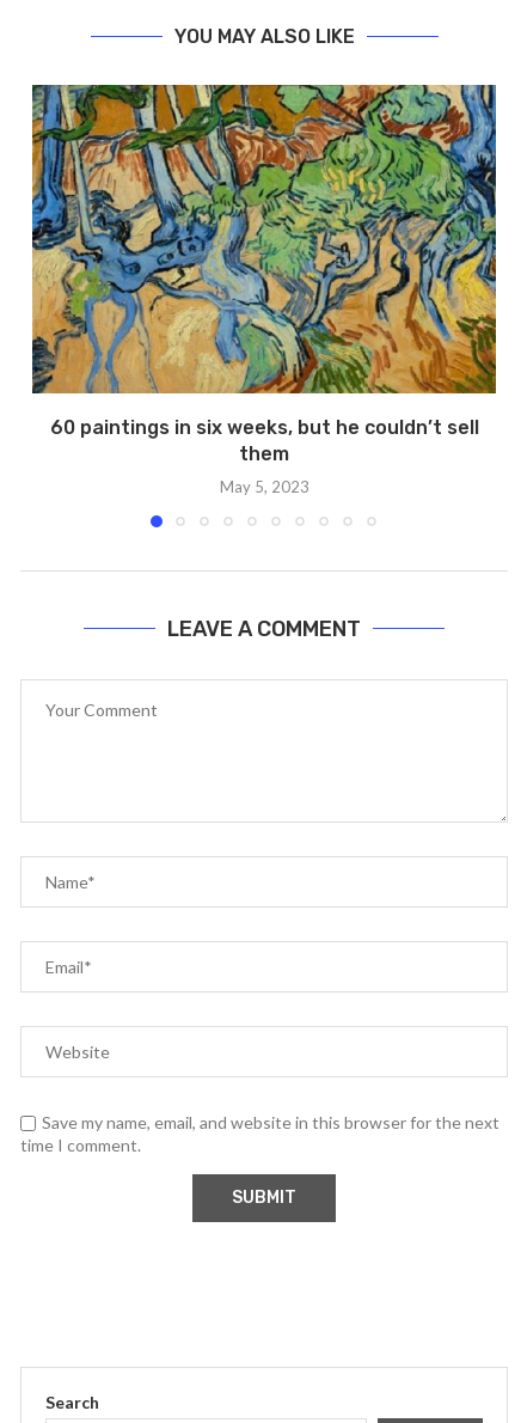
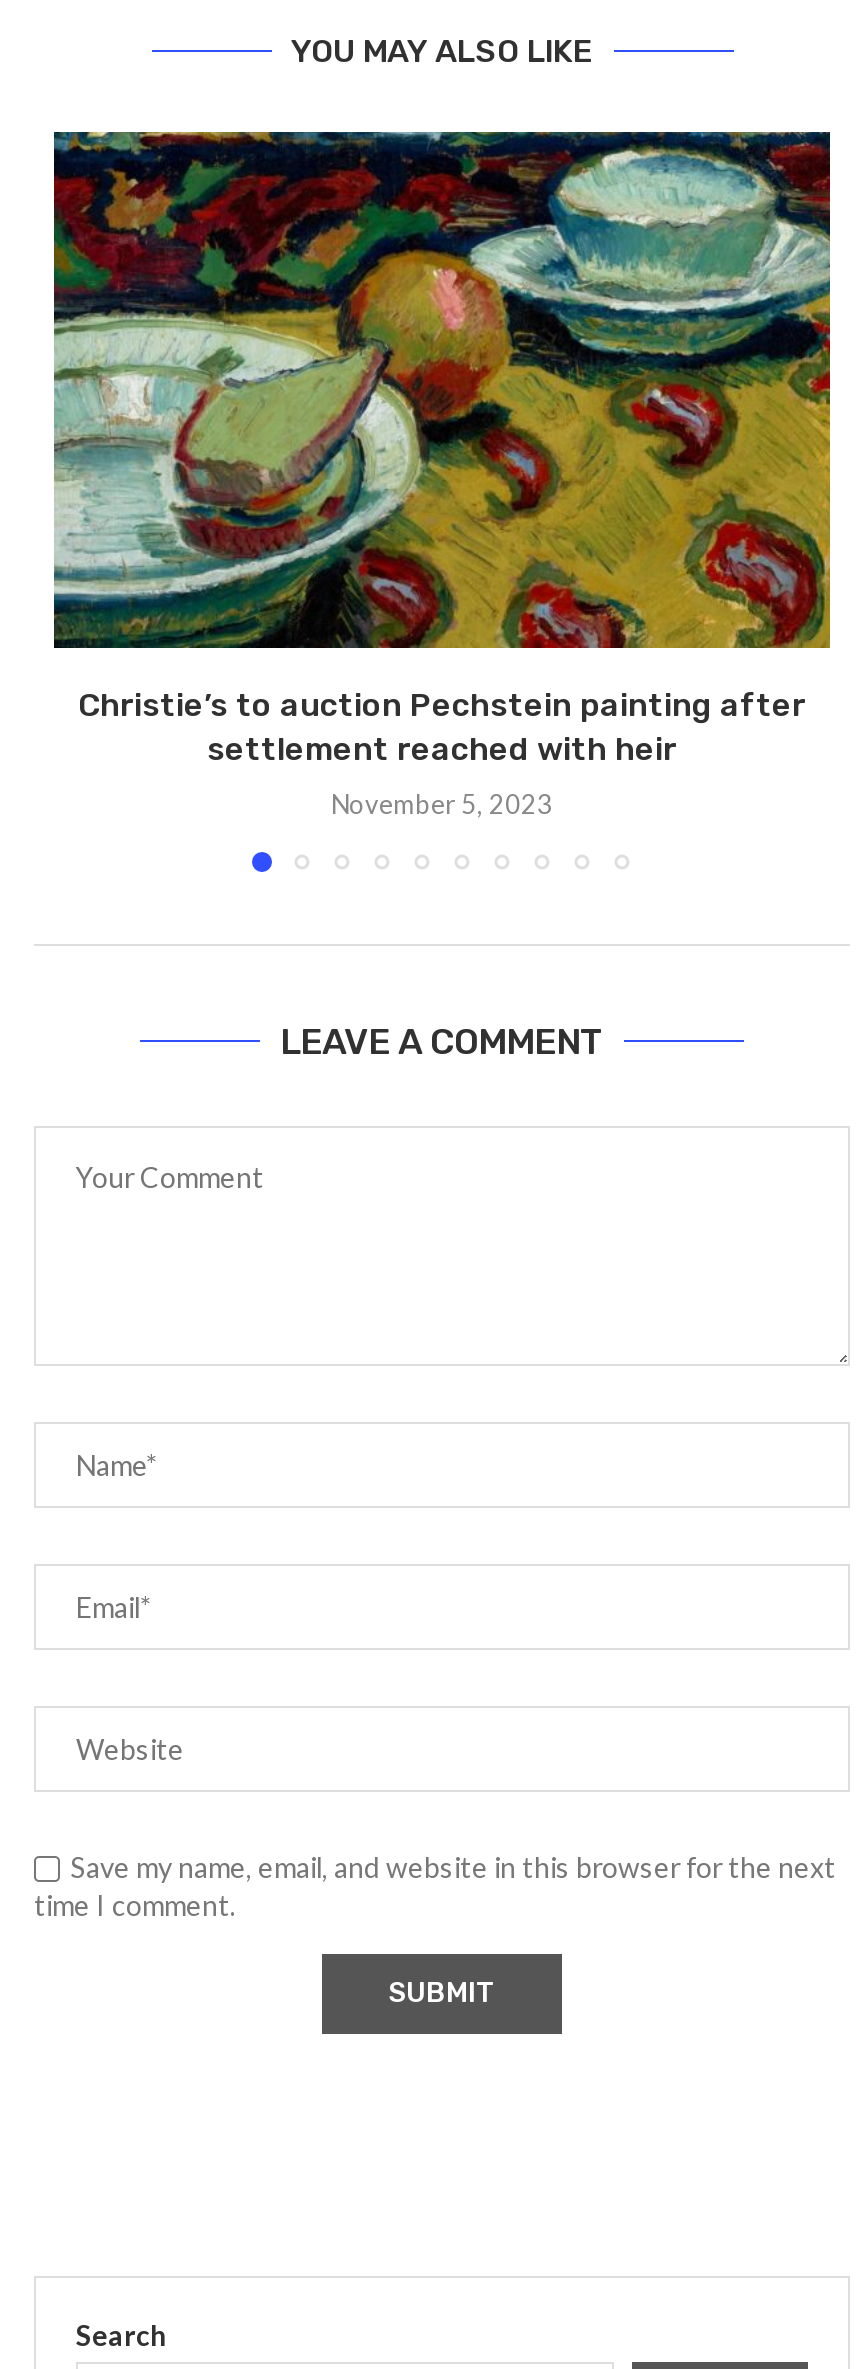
- [image]
- 60 paintings in six weeks, but he couldn’t sell
- them
+ [image]
+ Christie’s to auction Pechstein painting after
+ settlement reached with heir

- May 5, 2023
+ November 5, 2023
